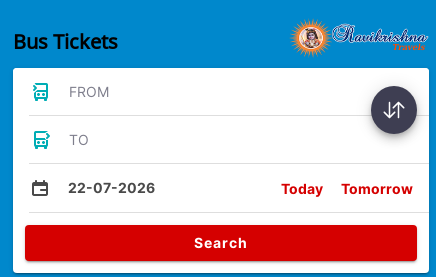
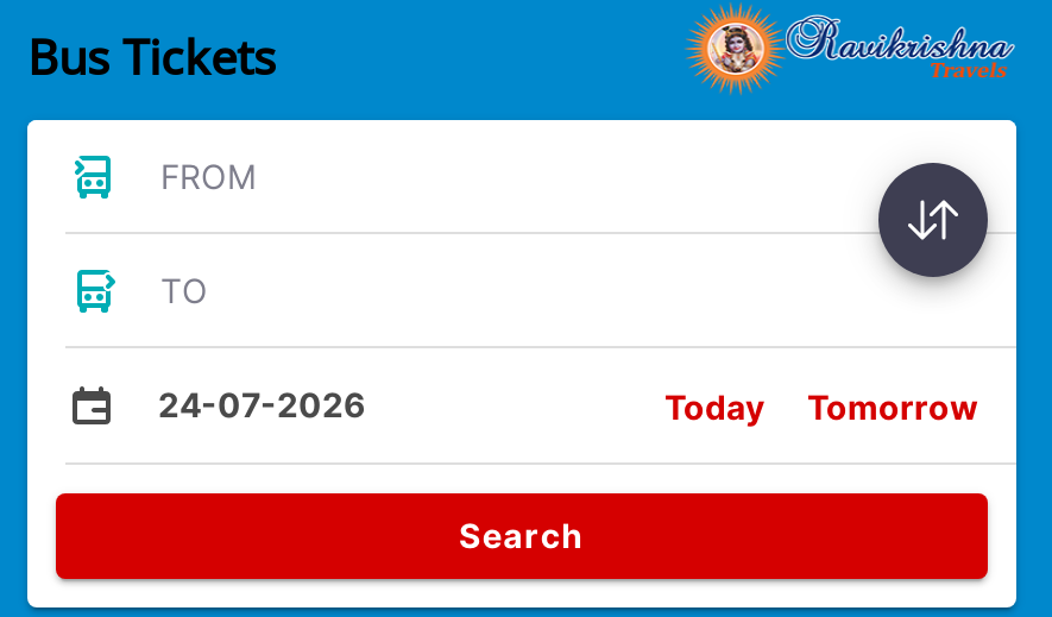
- 22-07-2026
+ 24-07-2026
